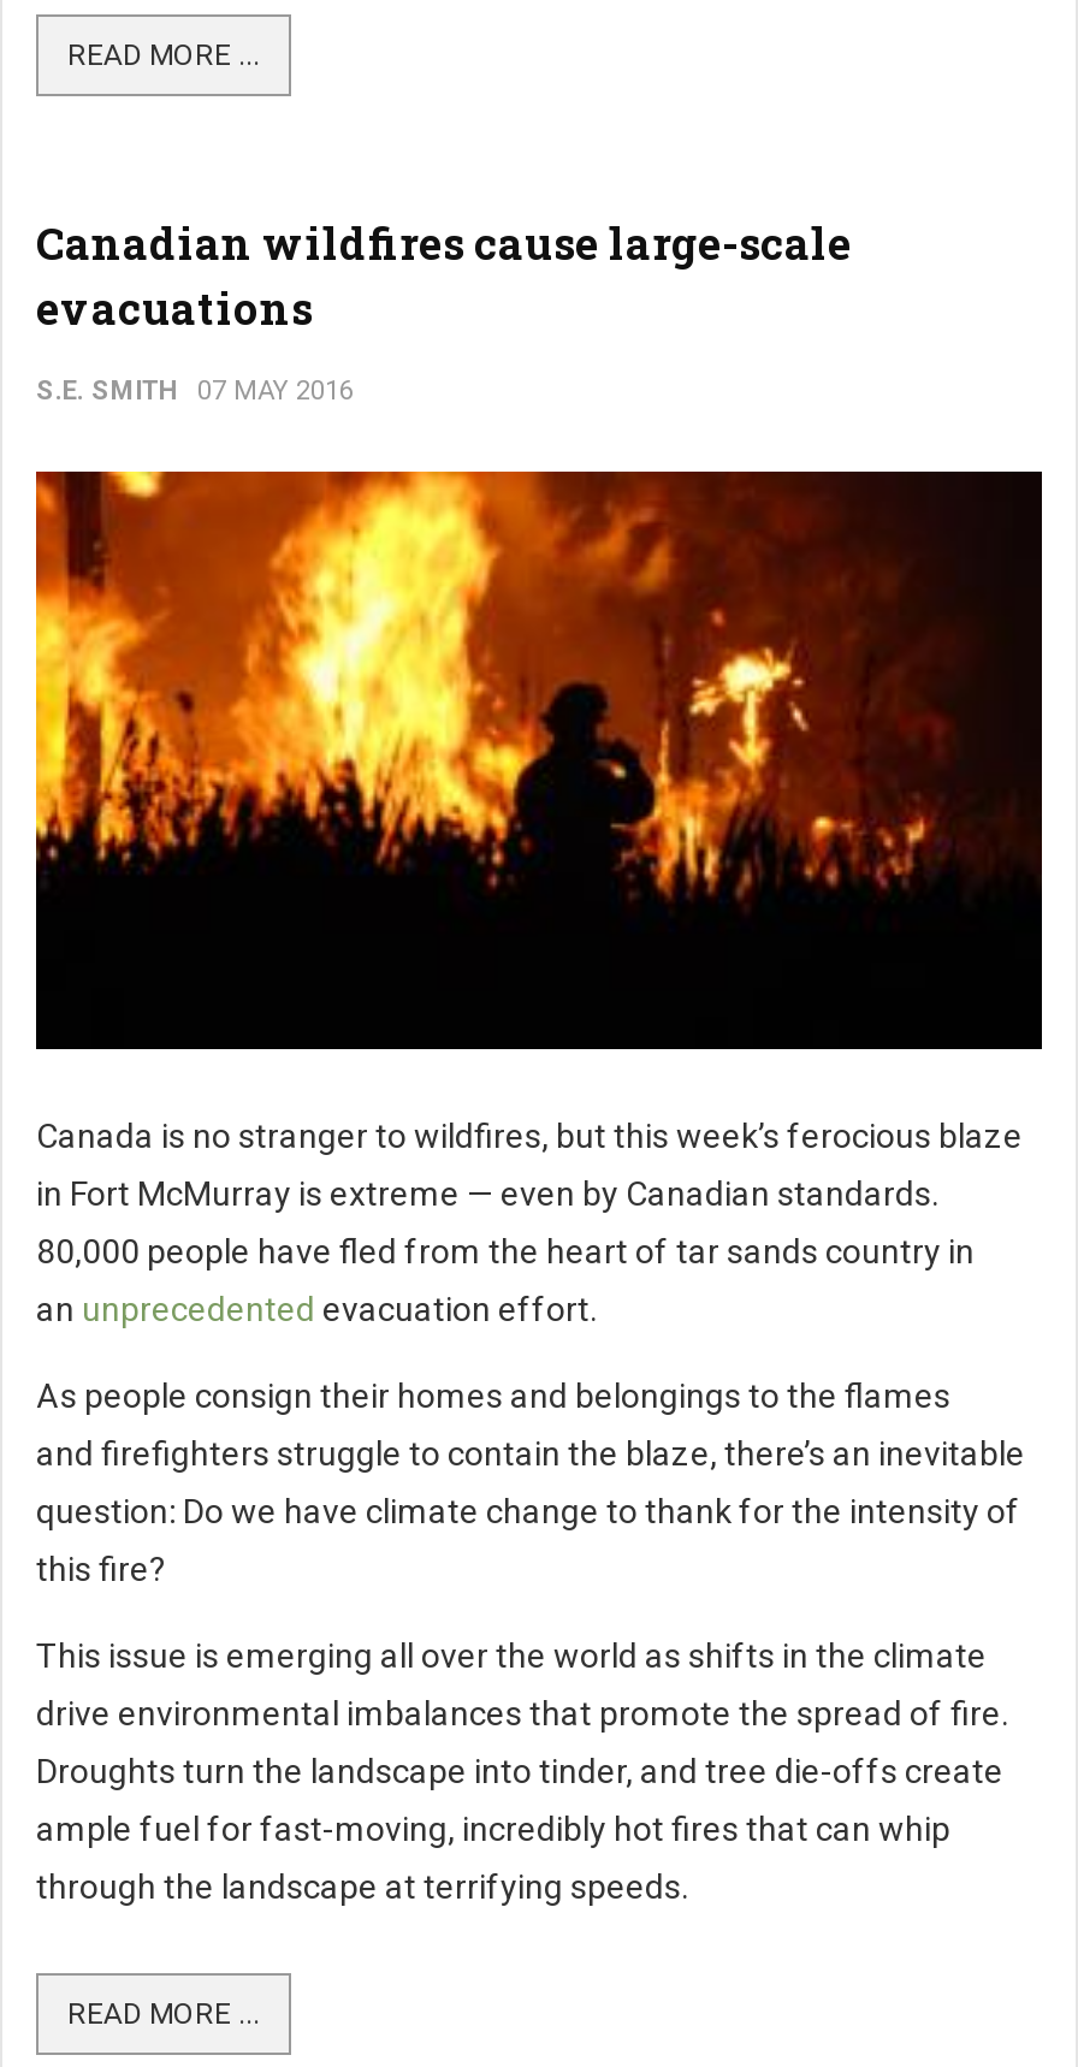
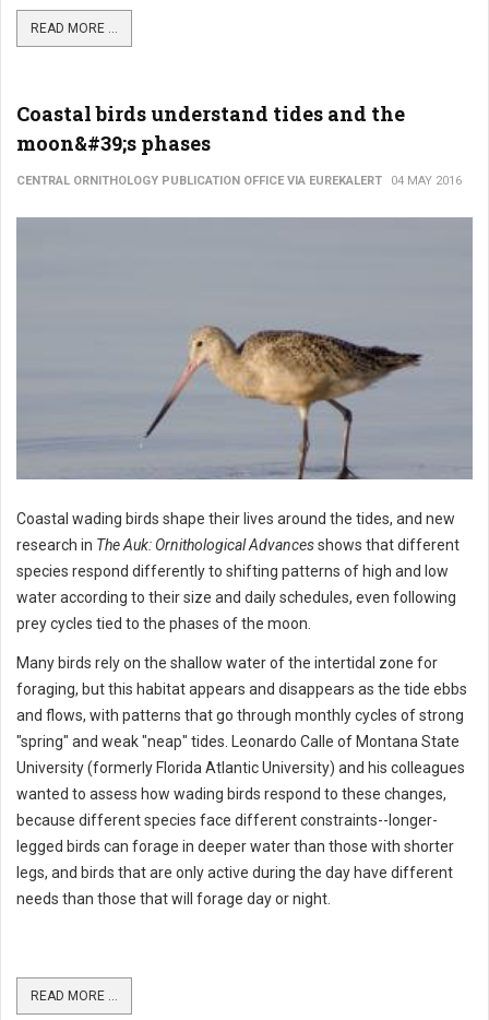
- Canadian wildfires cause large-scale
- evacuations
- S.E. SMITH
- 07 MAY 2016
+ Coastal birds understand tides and the
+ moon&#39;s phases
+ CENTRAL ORNITHOLOGY PUBLICATION OFFICE VIA EUREKALERT
+ 04 MAY 2016

- [image]
+ [image]

- Canada is no stranger to wildfires, but this week’s ferocious blaze
- in Fort McMurray is extreme — even by Canadian standards.
- 80,000 people have fled from the heart of tar sands country in
- an unprecedented evacuation effort.
- As people consign their homes and belongings to the flames
- and firefighters struggle to contain the blaze, there’s an inevitable
- question: Do we have climate change to thank for the intensity of
- this fire?
- This issue is emerging all over the world as shifts in the climate
- drive environmental imbalances that promote the spread of fire.
- Droughts turn the landscape into tinder, and tree die-offs create
- ample fuel for fast-moving, incredibly hot fires that can whip
- through the landscape at terrifying speeds.
+ Coastal wading birds shape their lives around the tides, and new
+ research in The Auk: Ornithological Advances shows that different
+ species respond differently to shifting patterns of high and low
+ water according to their size and daily schedules, even following
+ prey cycles tied to the phases of the moon.
+ Many birds rely on the shallow water of the intertidal zone for
+ foraging, but this habitat appears and disappears as the tide ebbs
+ and flows, with patterns that go through monthly cycles of strong
+ "spring" and weak "neap" tides. Leonardo Calle of Montana State
+ University (formerly Florida Atlantic University) and his colleagues
+ wanted to assess how wading birds respond to these changes,
+ because different species face different constraints--longer-
+ legged birds can forage in deeper water than those with shorter
+ legs, and birds that are only active during the day have different
+ needs than those that will forage day or night.
